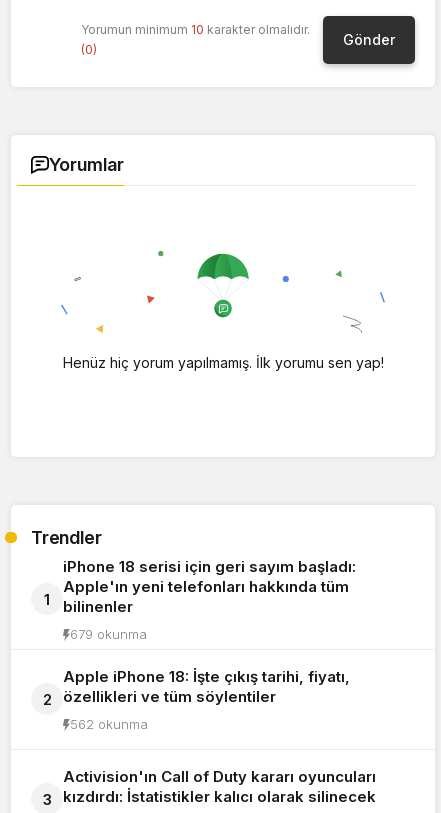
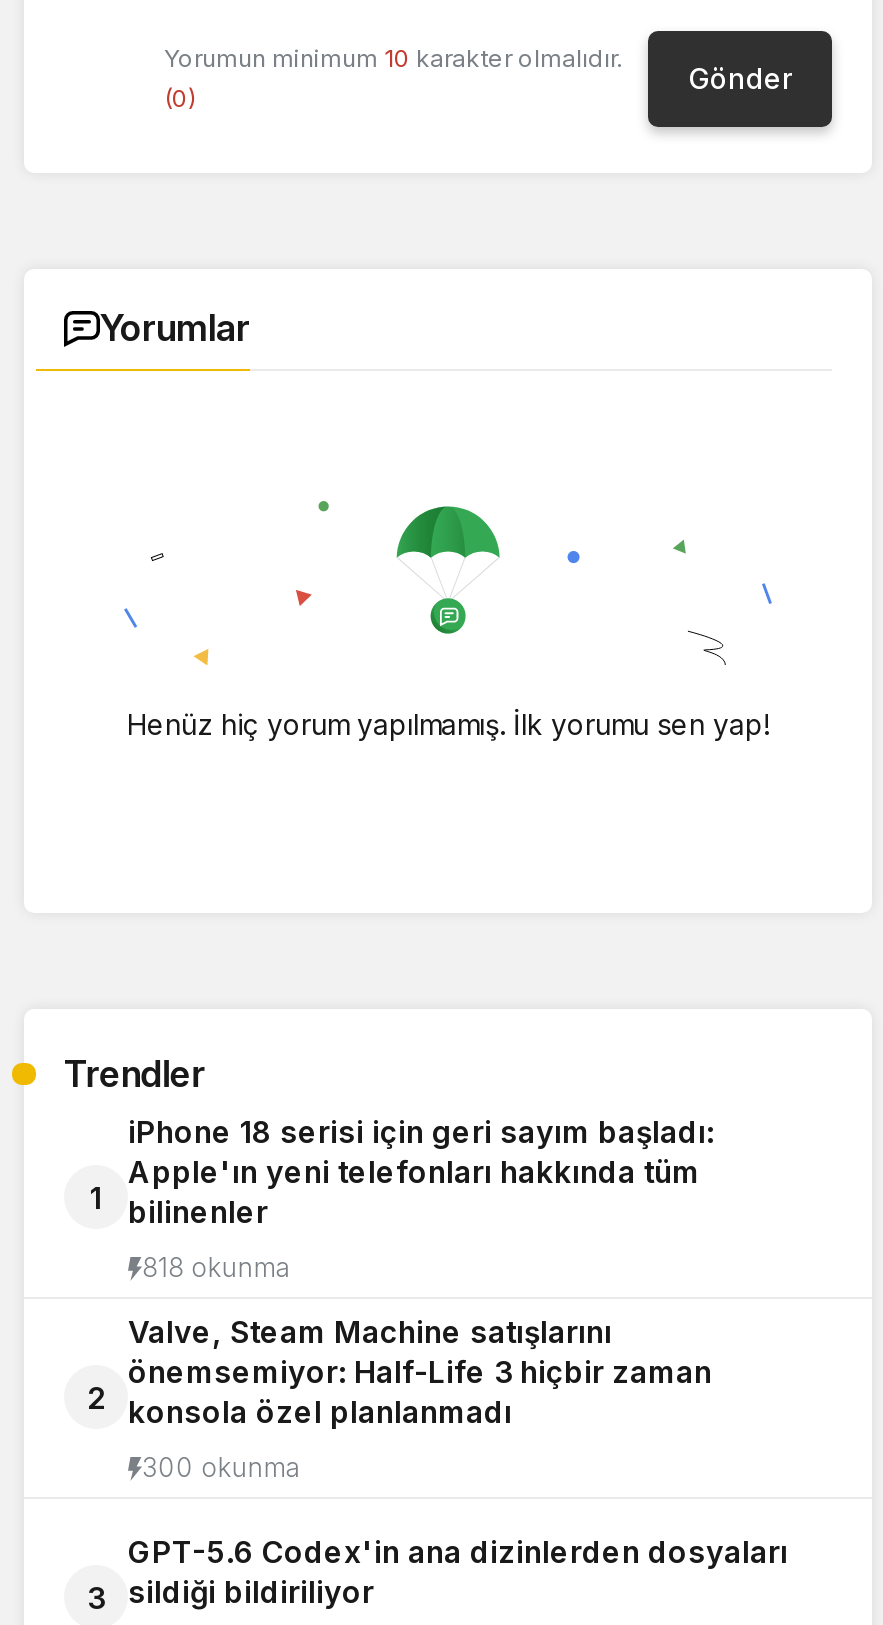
- 679 okunma
+ 818 okunma

- Apple iPhone 18: İşte çıkış tarihi, fiyatı,
- özellikleri ve tüm söylentiler
+ Valve, Steam Machine satışlarını
+ önemsemiyor: Half-Life 3 hiçbir zaman
+ konsola özel planlanmadı

- 562 okunma
+ 300 okunma

- Activision'ın Call of Duty kararı oyuncuları
- kızdırdı: İstatistikler kalıcı olarak silinecek
+ GPT-5.6 Codex'in ana dizinlerden dosyaları
+ sildiği bildiriliyor
